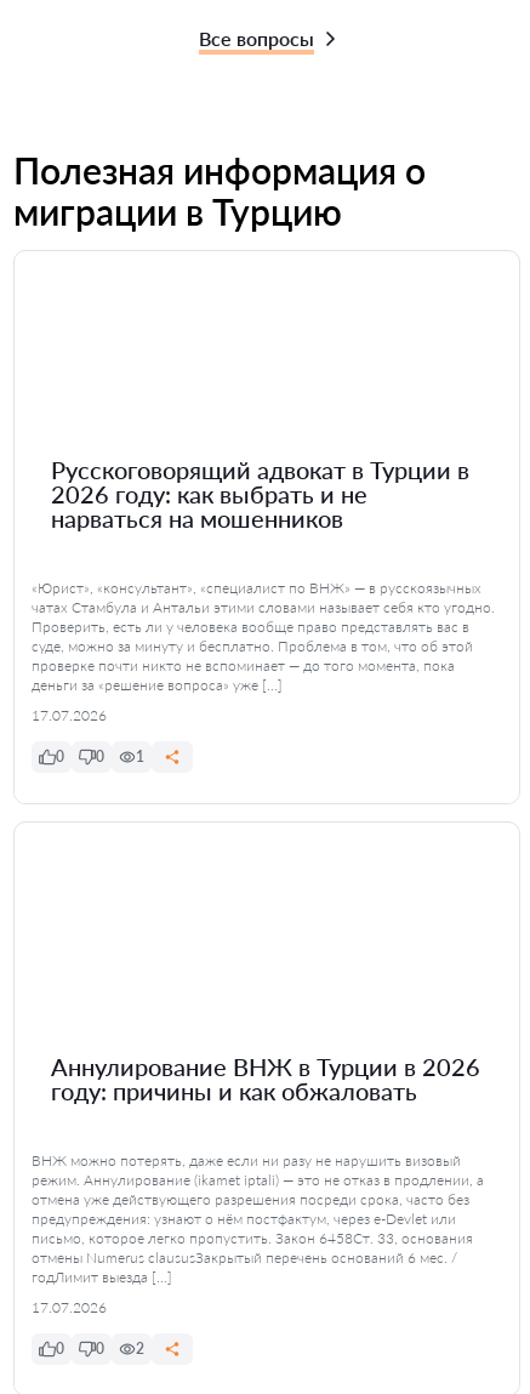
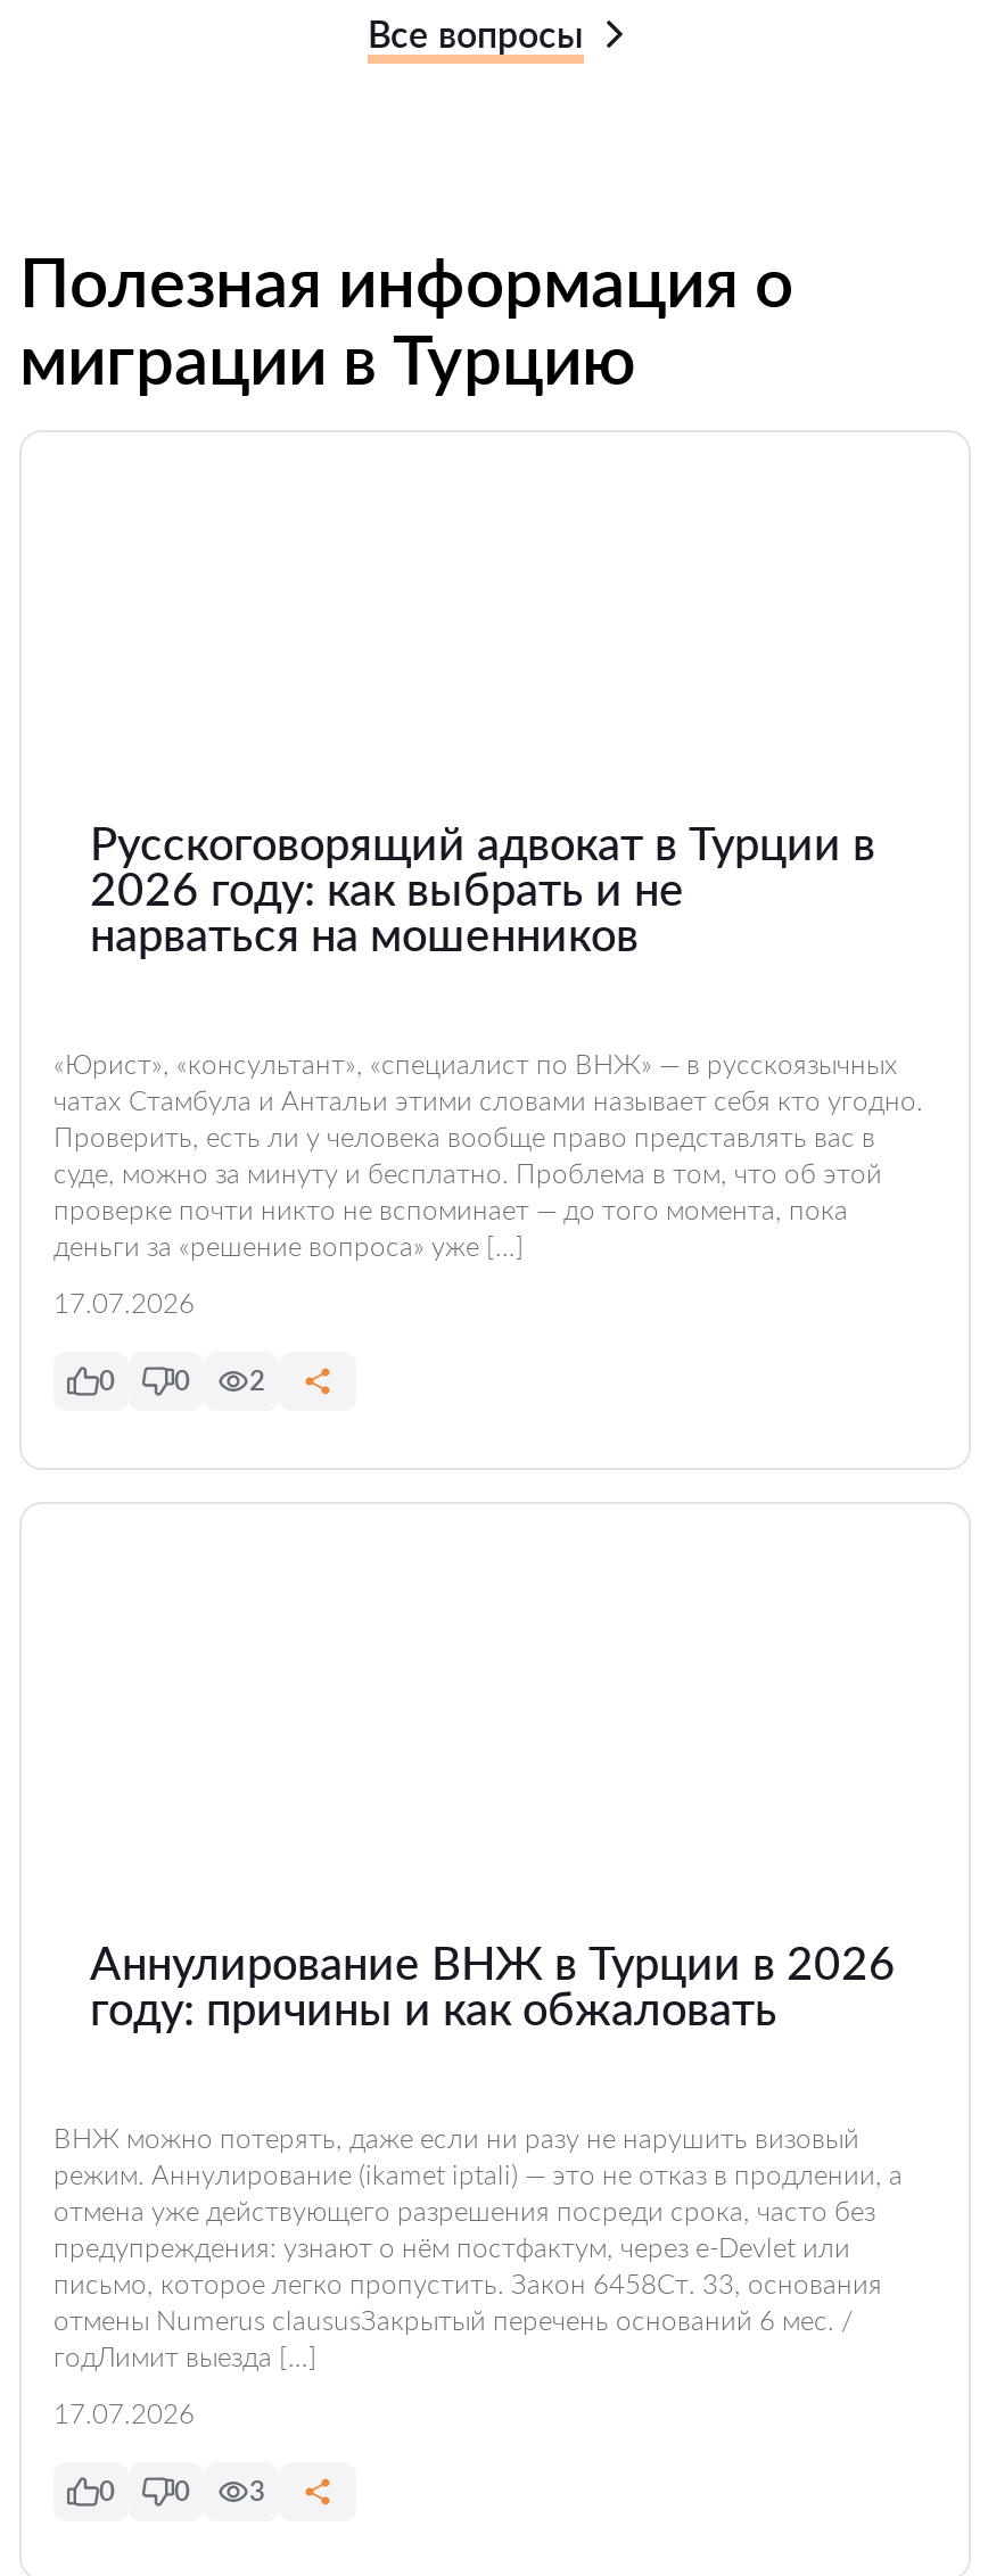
- 1
+ 2

- 2
+ 3
